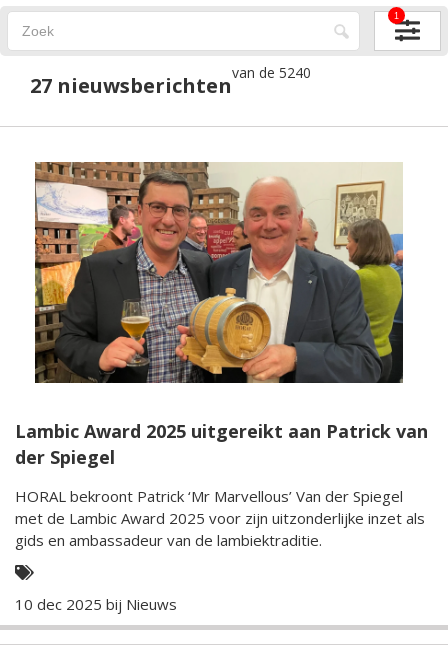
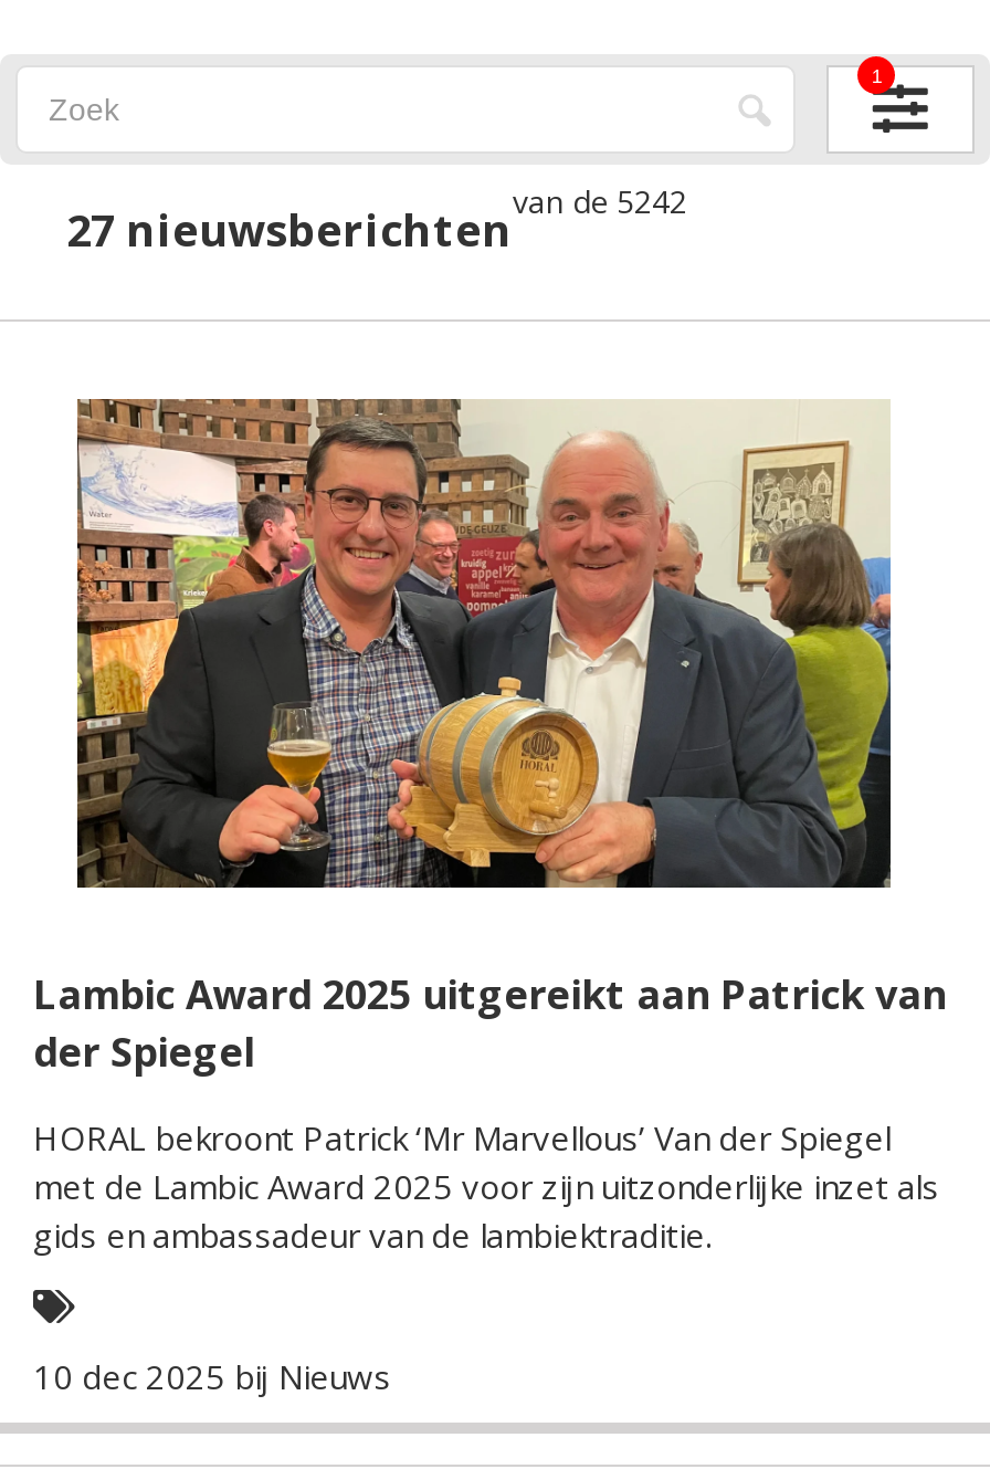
- 27 nieuwsberichtenvan de 5240
+ 27 nieuwsberichtenvan de 5242
